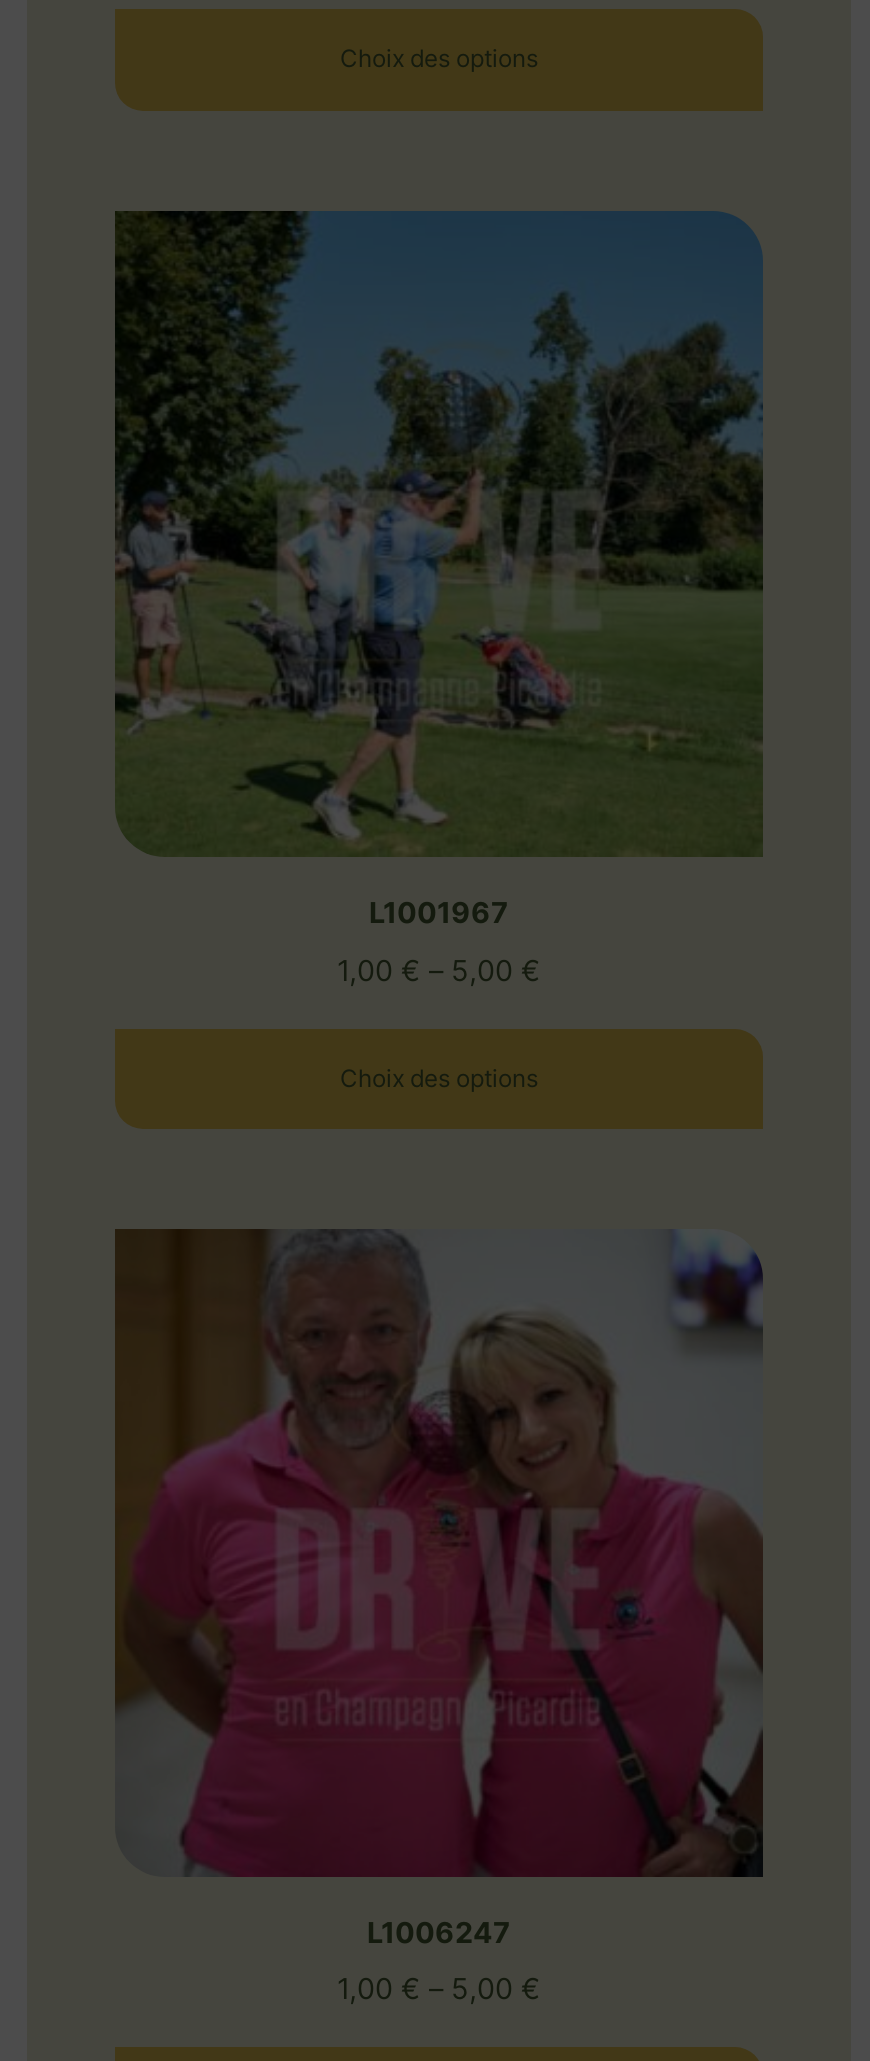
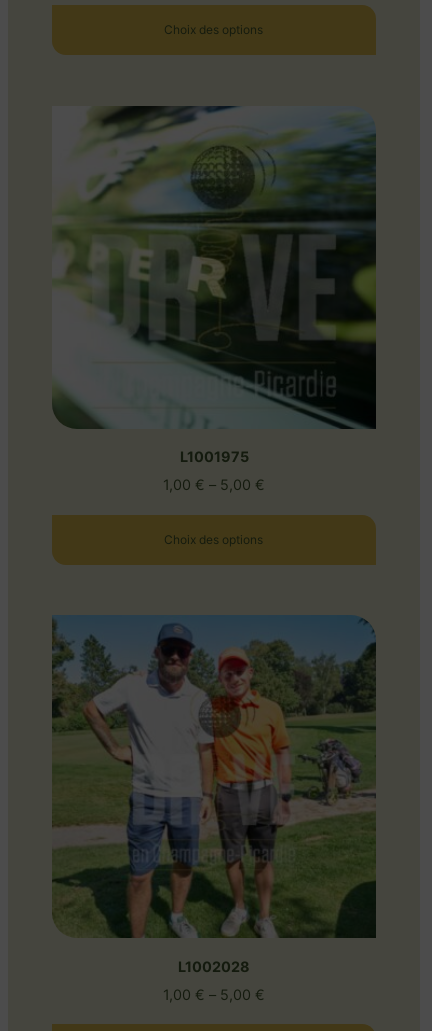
- [image]
- L1001967
+ [image]
+ L1001975

- [image]
- L1006247
+ [image]
+ L1002028
